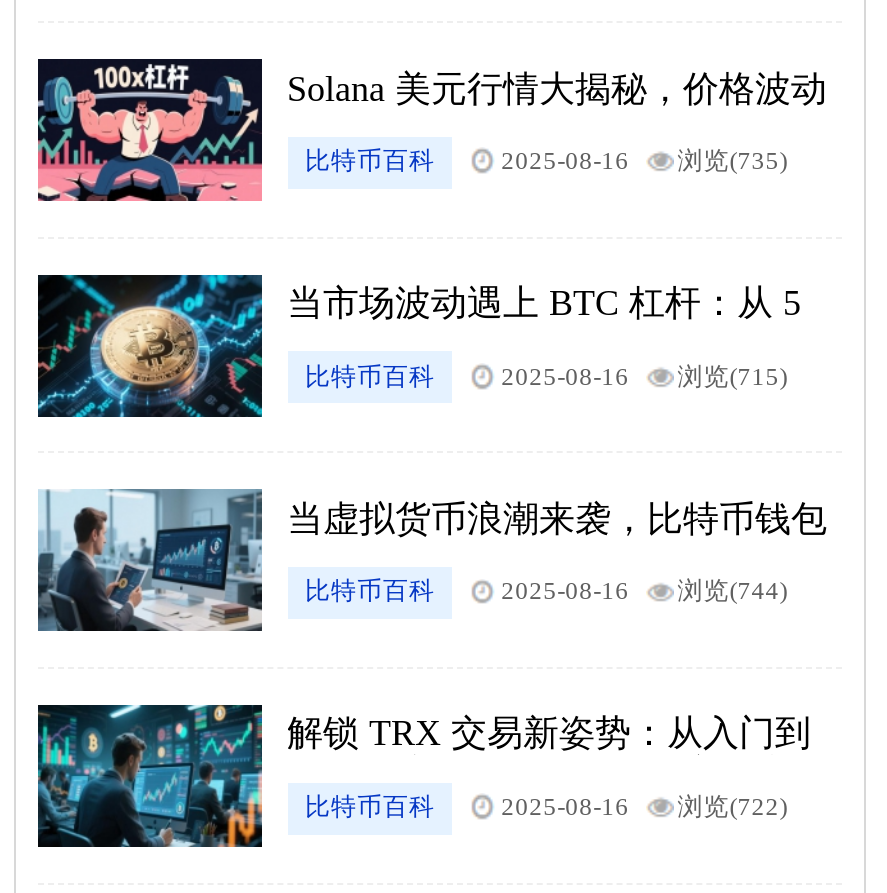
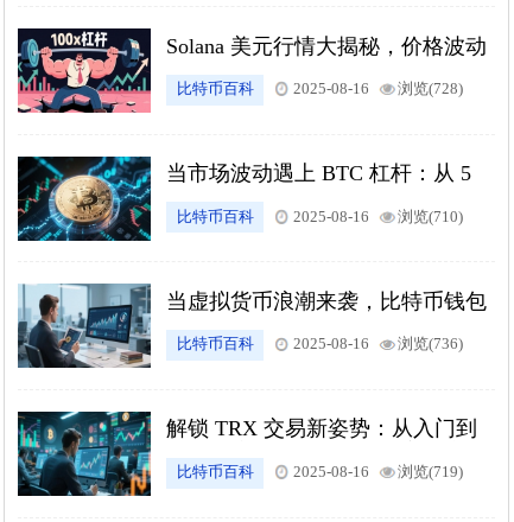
- 2025-08-16 浏览(735)
+ 2025-08-16 浏览(728)

- 2025-08-16 浏览(715)
+ 2025-08-16 浏览(710)

- 2025-08-16 浏览(744)
+ 2025-08-16 浏览(736)

- 2025-08-16 浏览(722)
+ 2025-08-16 浏览(719)
